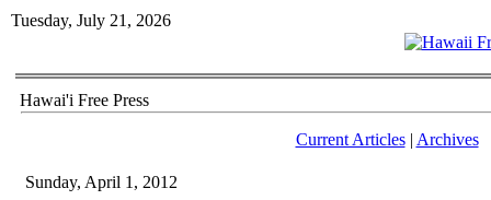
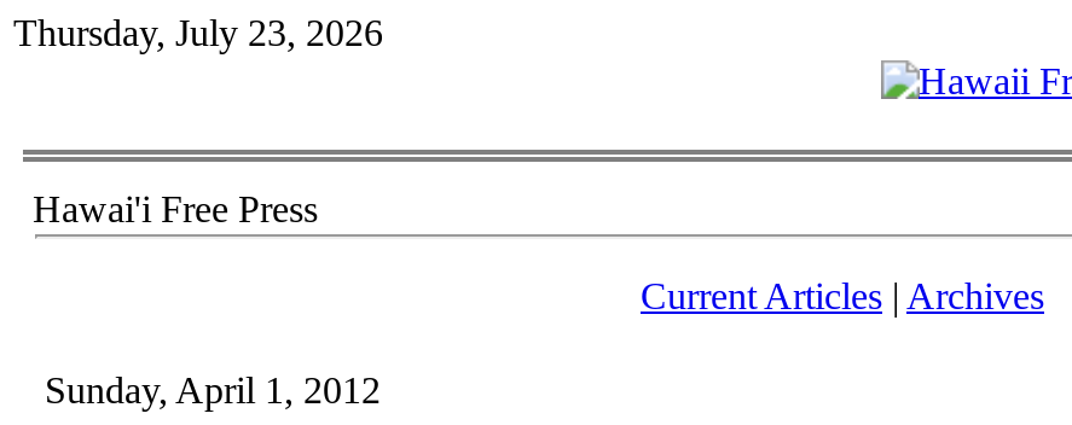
- Tuesday, July 21, 2026
+ Thursday, July 23, 2026
